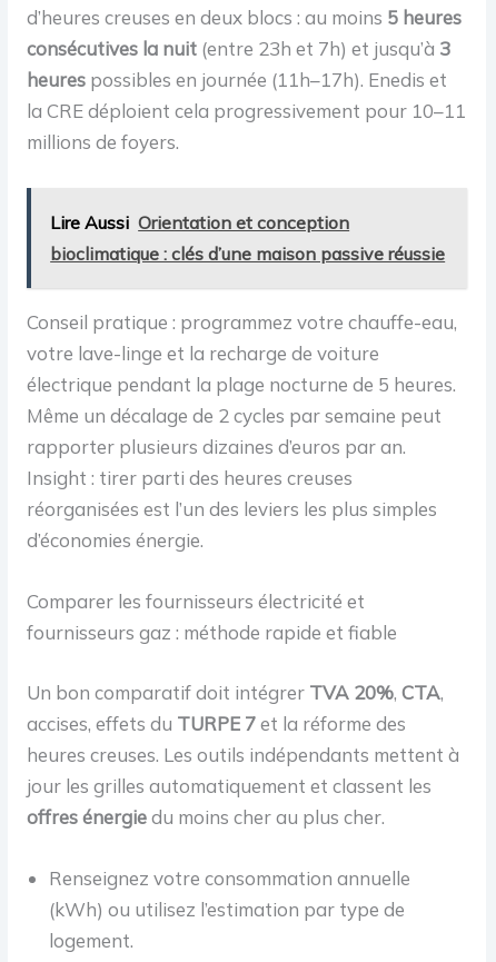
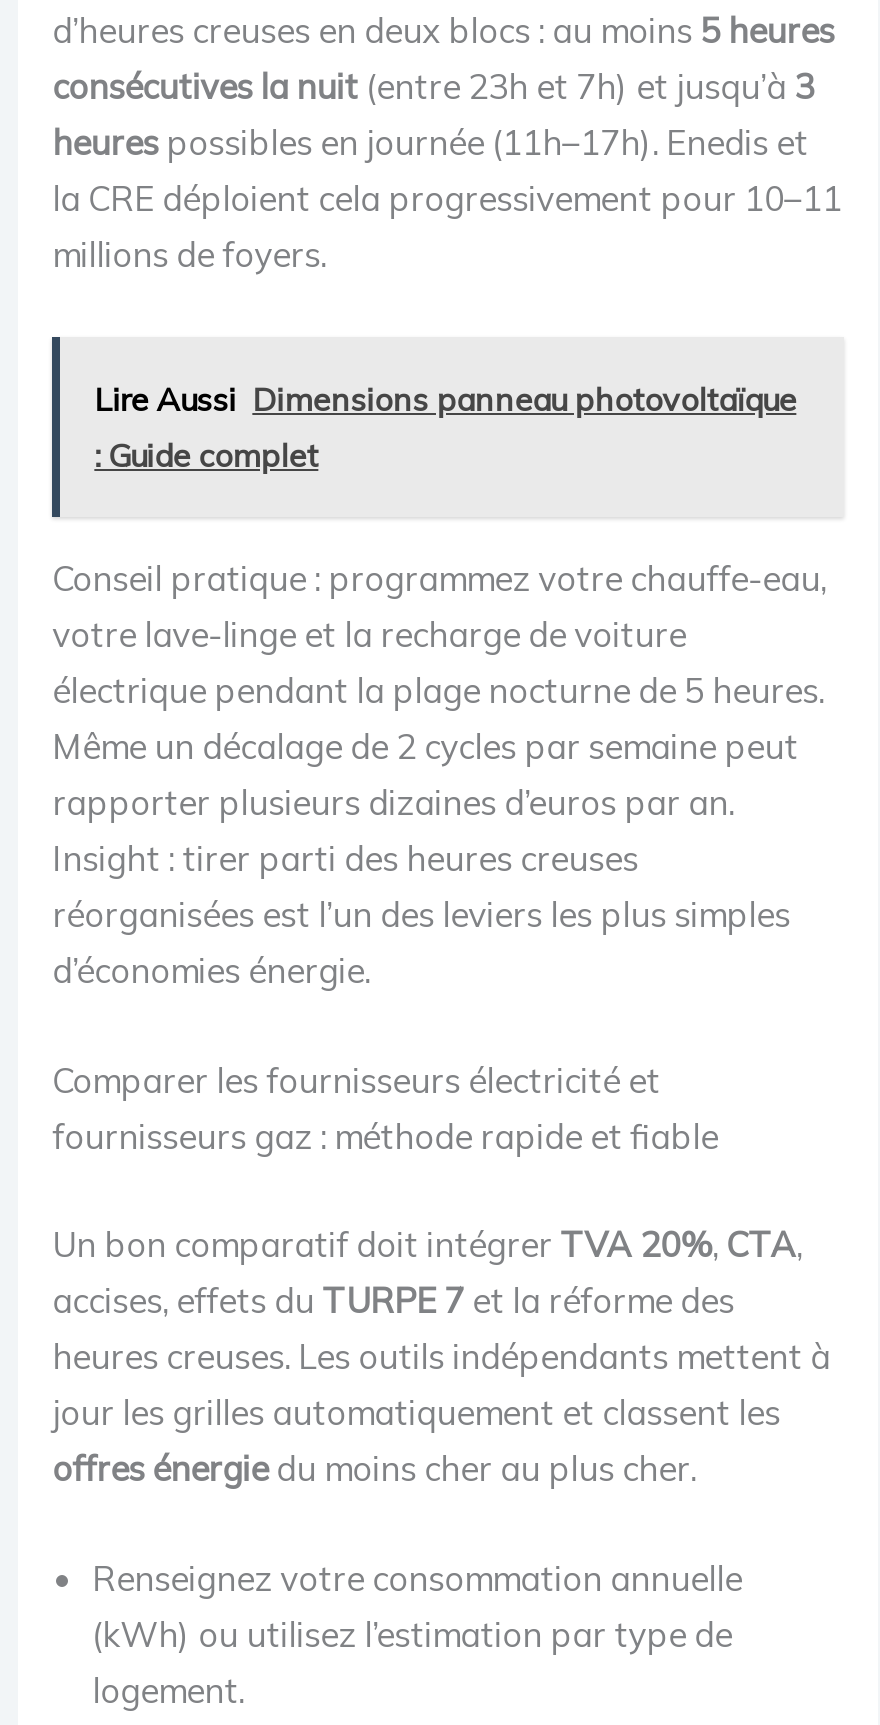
- Lire Aussi Orientation et conception
- bioclimatique : clés d’une maison passive réussie
+ Lire Aussi Dimensions panneau photovoltaïque
+ : Guide complet
